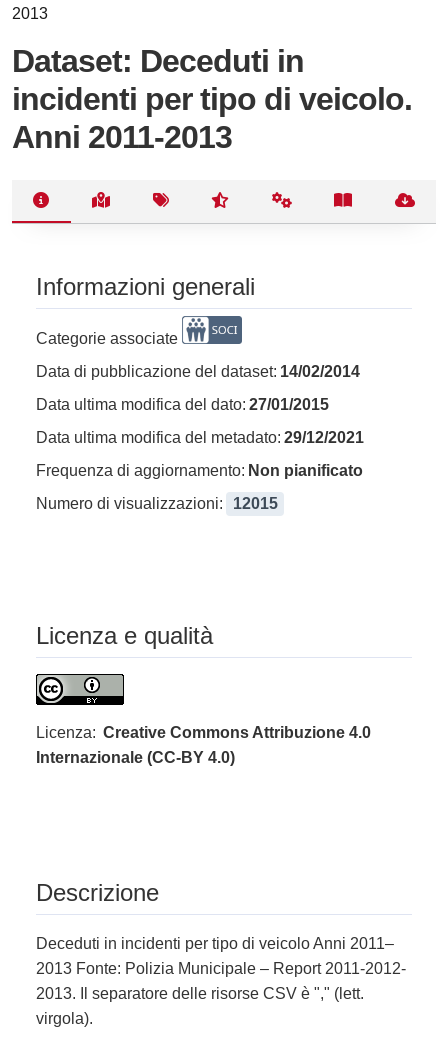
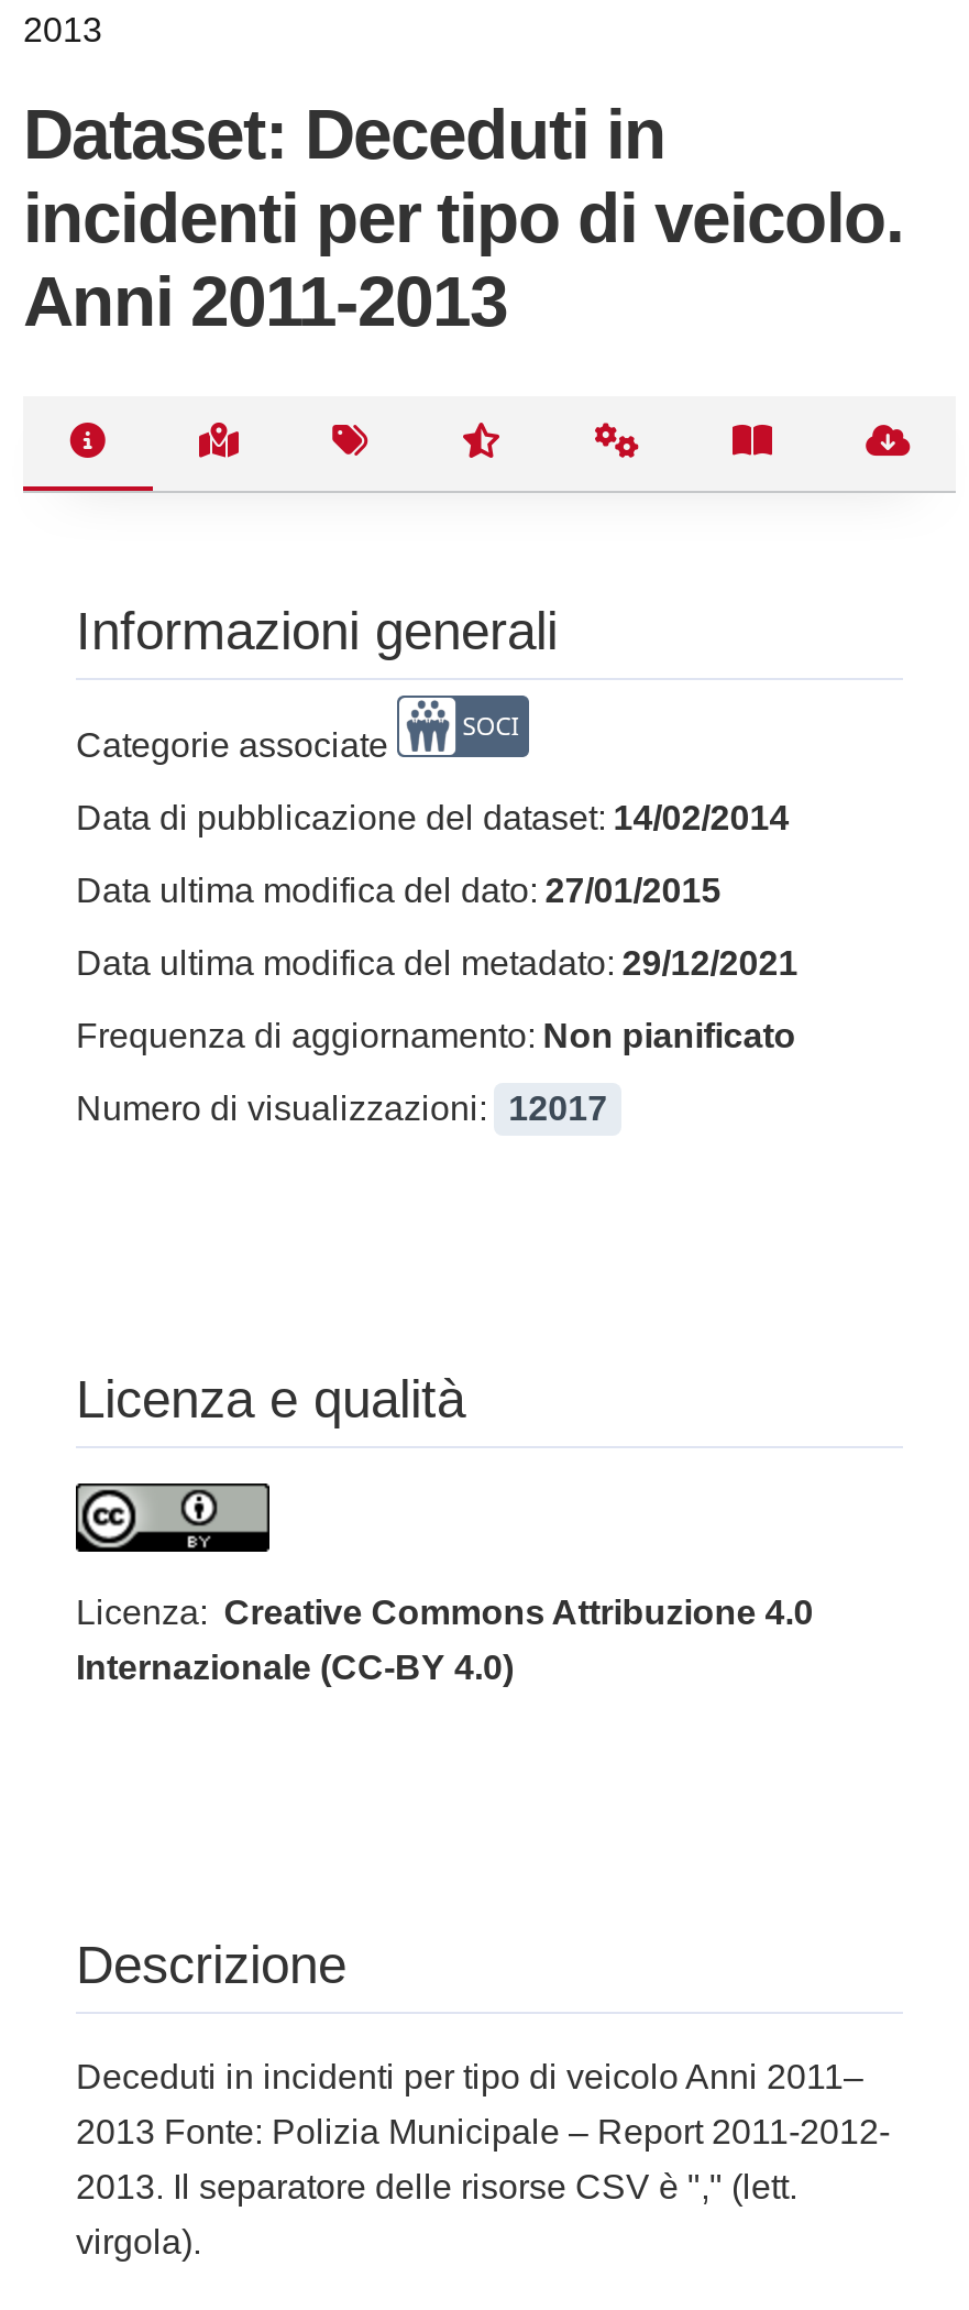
- Numero di visualizzazioni: 12015
+ Numero di visualizzazioni: 12017
